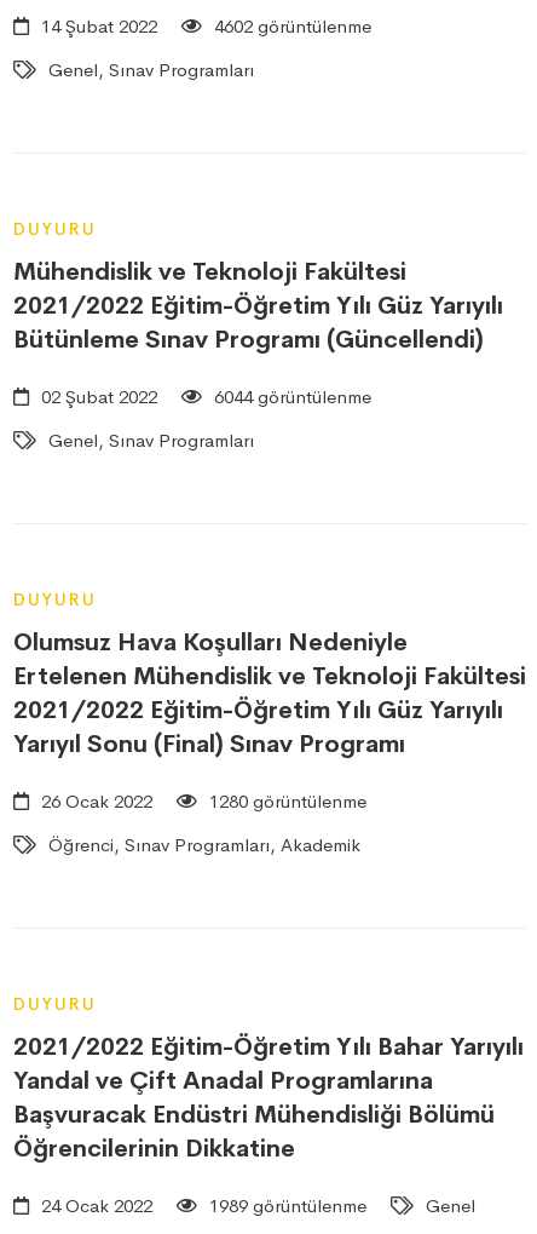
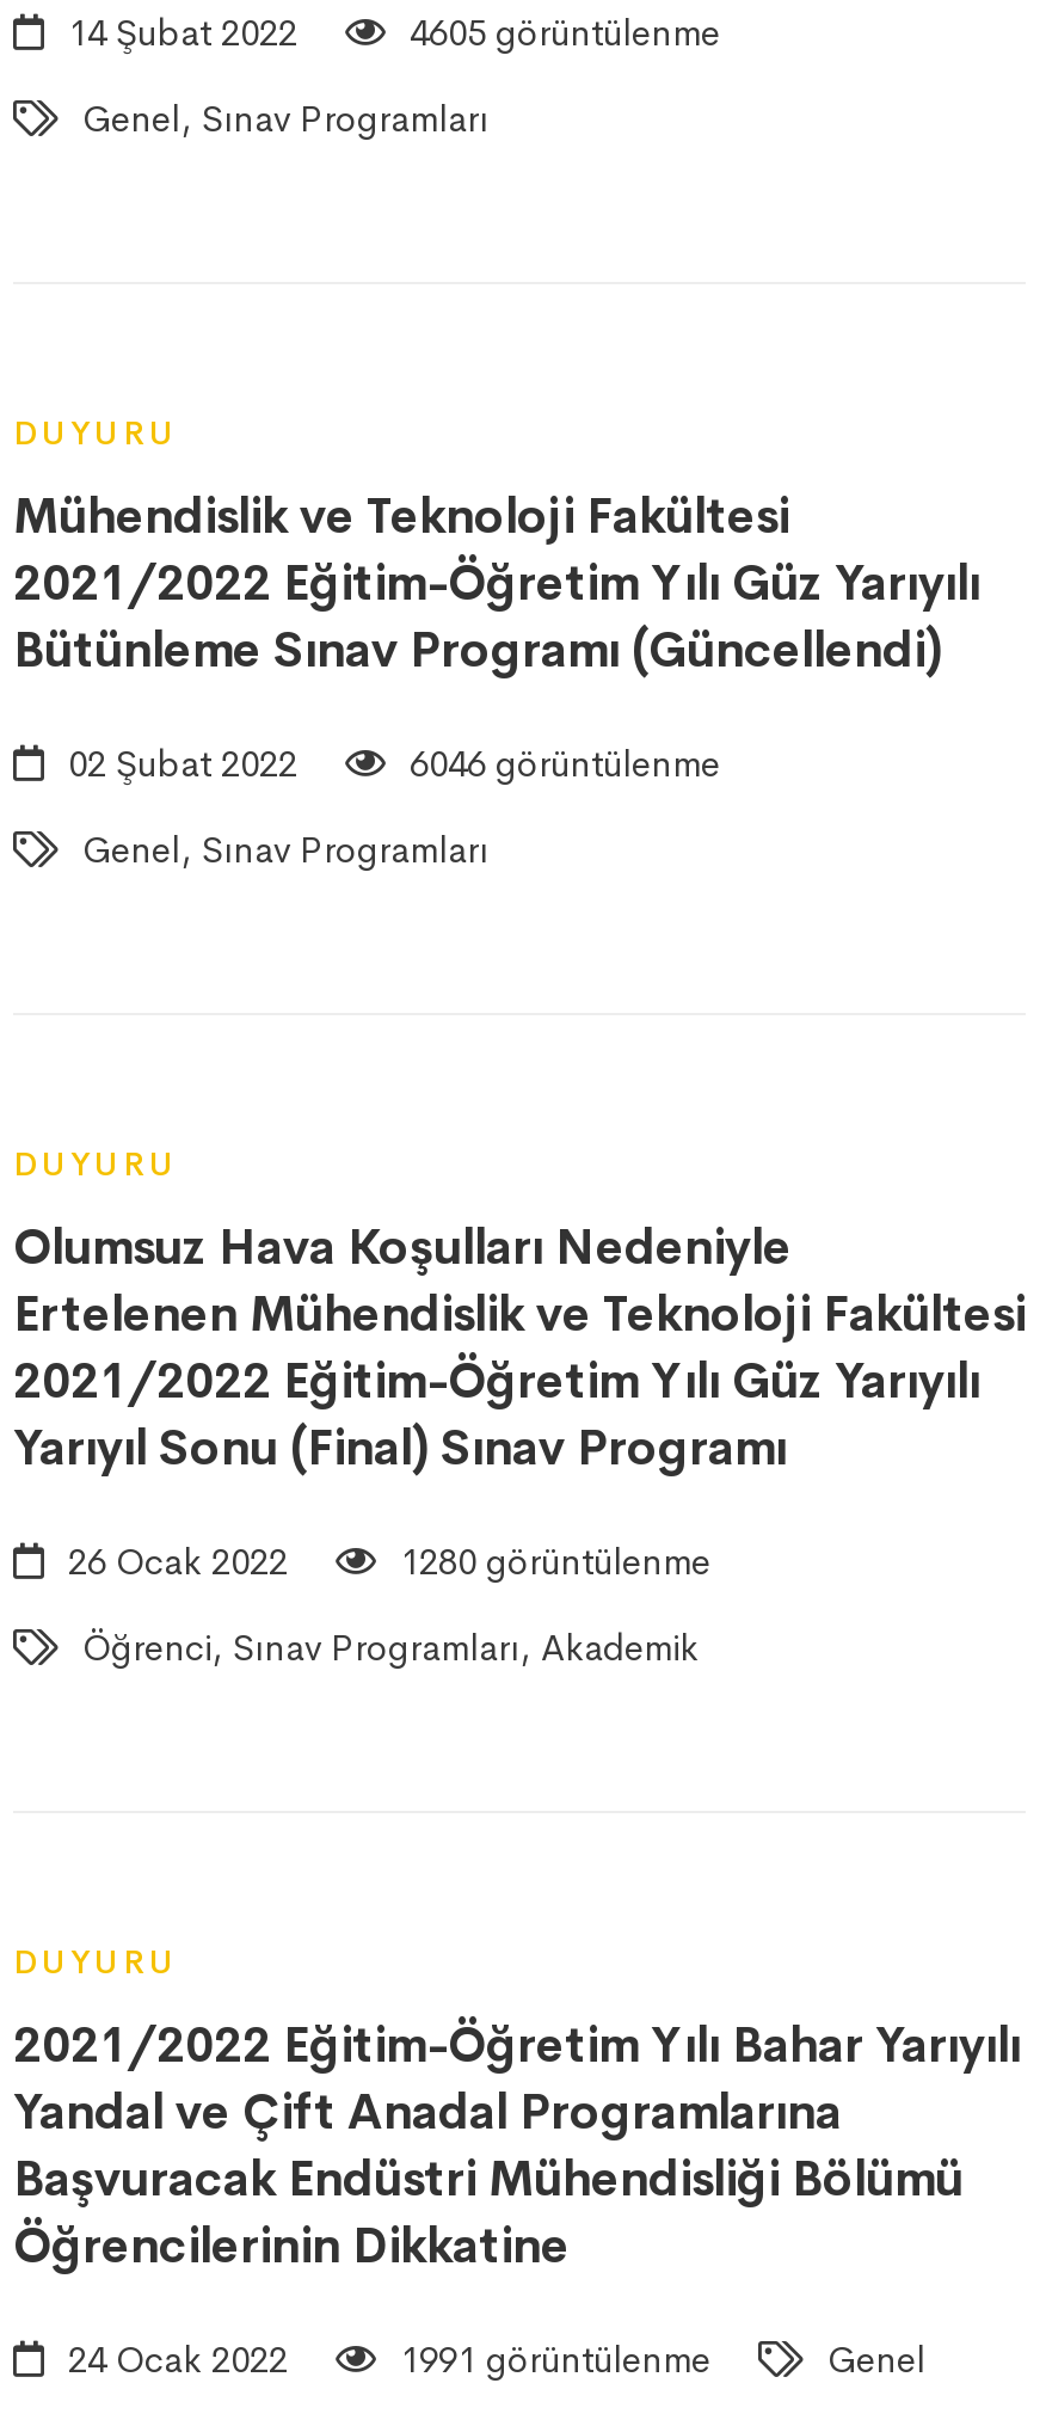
- 4602 görüntülenme
+ 4605 görüntülenme

- 6044 görüntülenme
+ 6046 görüntülenme

- 1989 görüntülenme
+ 1991 görüntülenme
